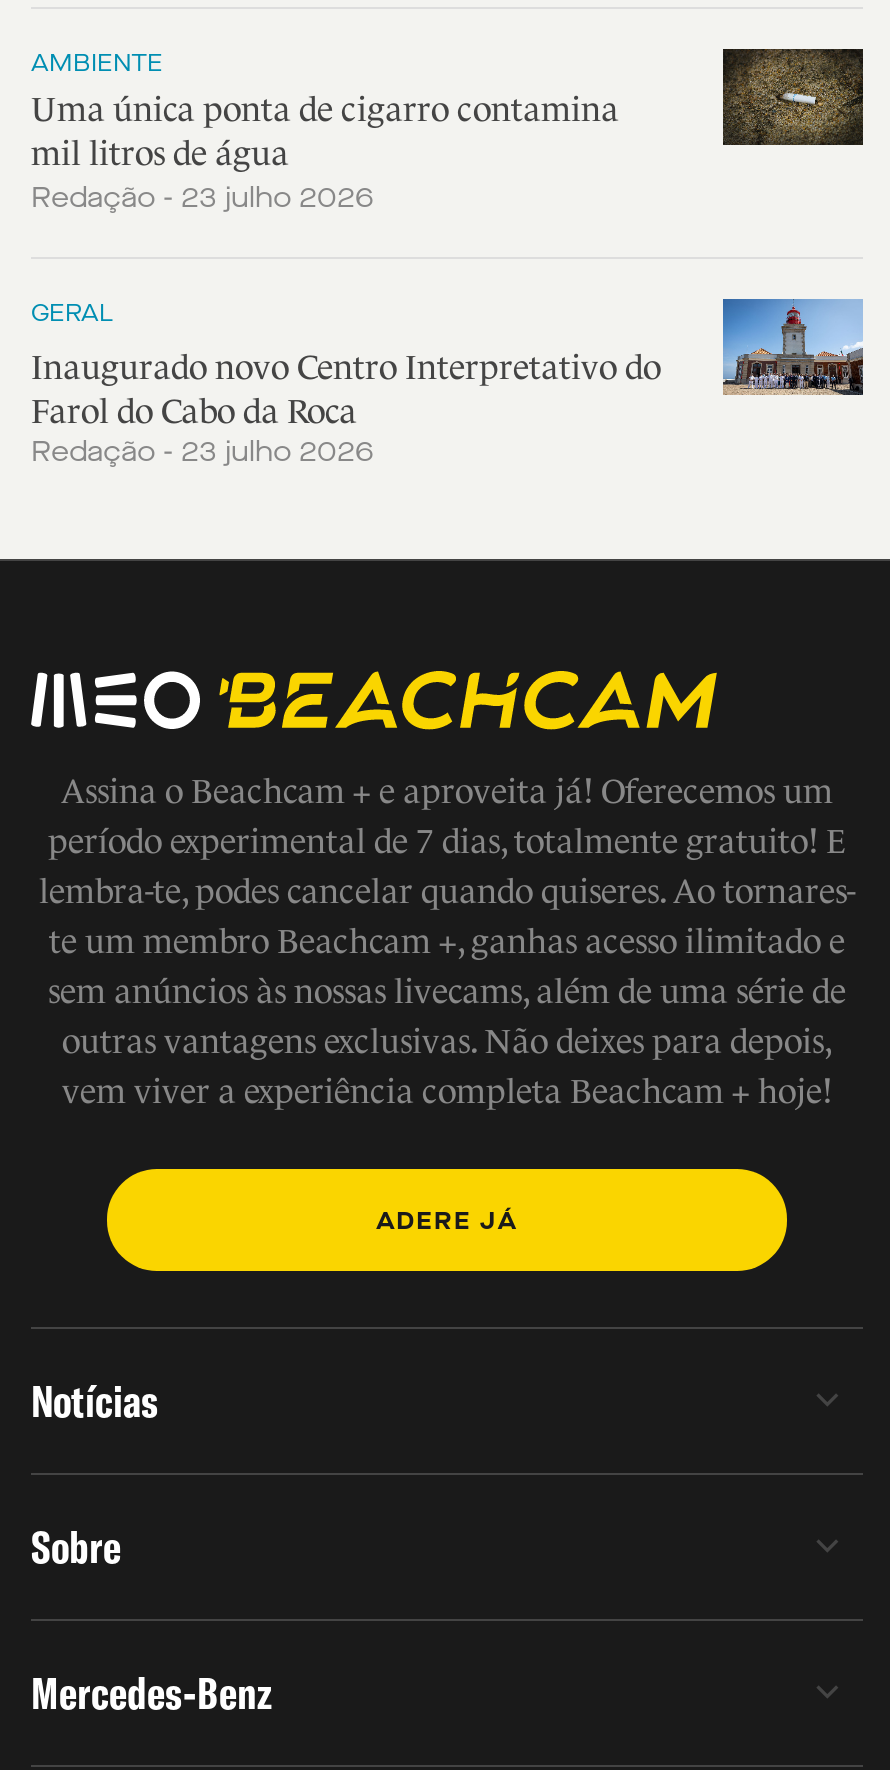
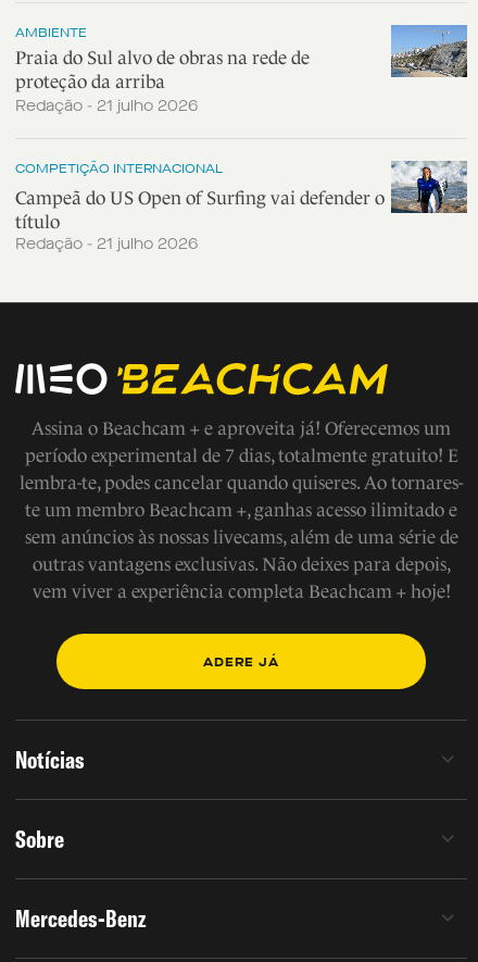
- [image]
+ [image]

- Uma única ponta de cigarro contamina
- mil litros de água
- Redação - 23 julho 2026
+ Praia do Sul alvo de obras na rede de
+ proteção da arriba
+ Redação - 21 julho 2026

- GERAL
+ COMPETIÇÃO INTERNACIONAL

- [image]
- Inaugurado novo Centro Interpretativo do
- Farol do Cabo da Roca
- Redação - 23 julho 2026
+ [image]
+ Campeã do US Open of Surfing vai defender o
+ título
+ Redação - 21 julho 2026
